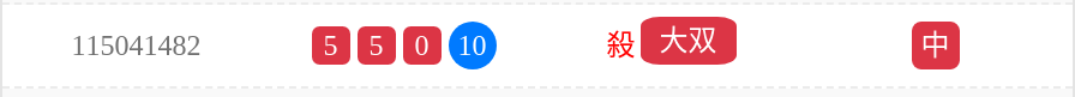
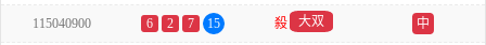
- 115041482
- 5
- 5
- 0
- 10
+ 115040900
+ 6
+ 2
+ 7
+ 15
